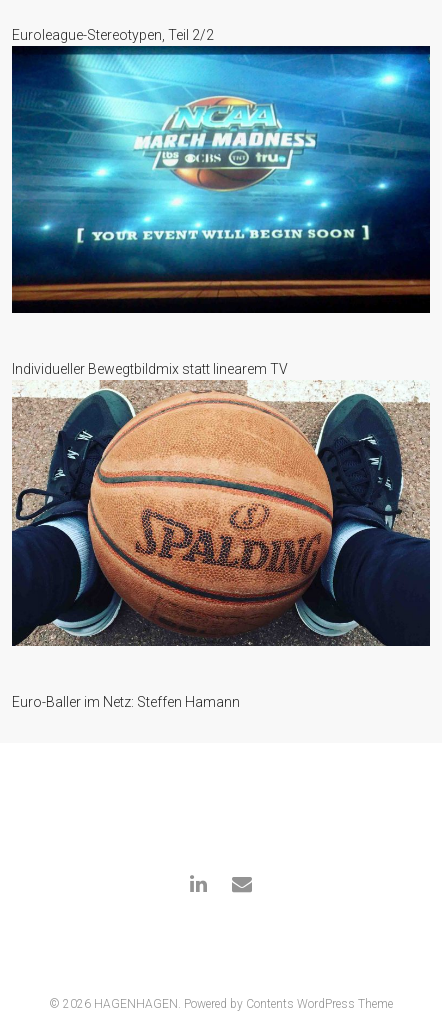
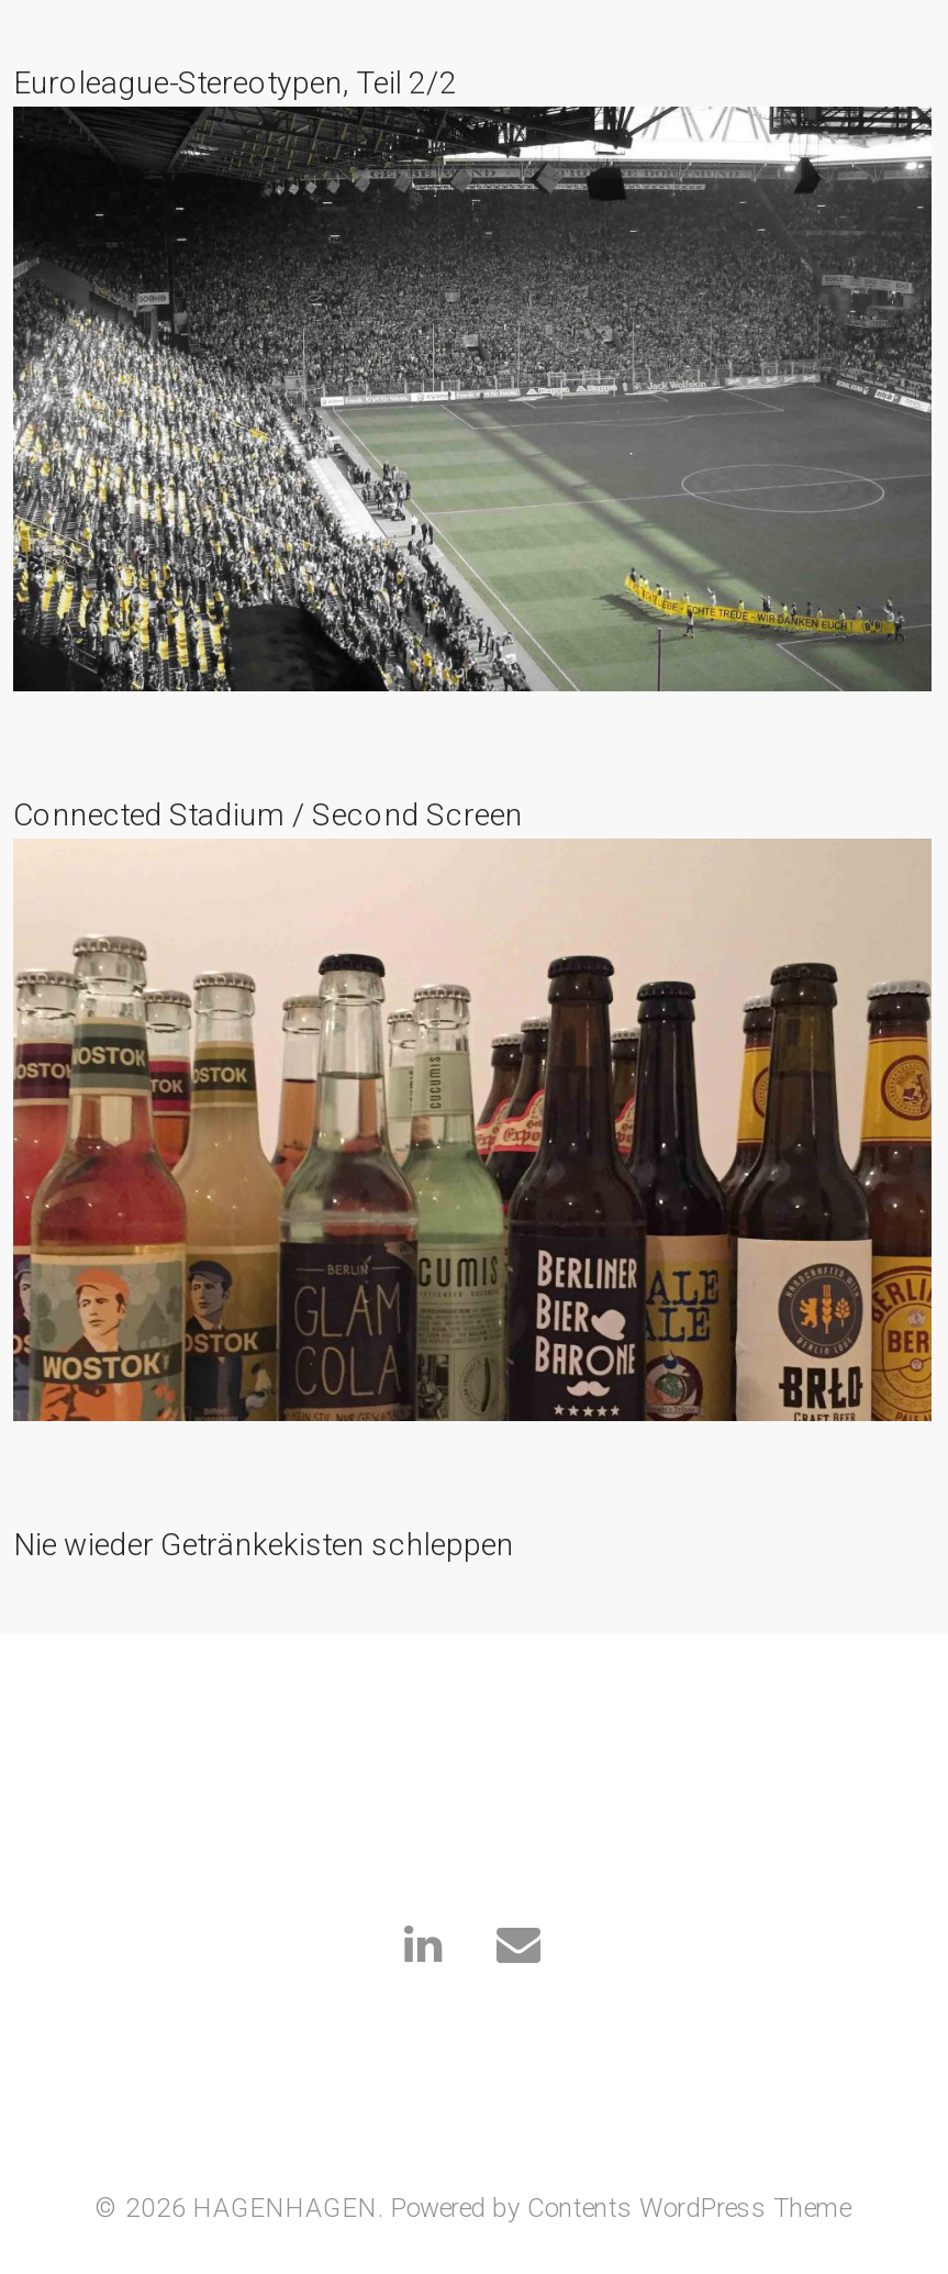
- [image]
+ [image]

- Individueller Bewegtbildmix statt linearem TV
+ Connected Stadium / Second Screen

- [image]
+ [image]

- Euro-Baller im Netz: Steffen Hamann
+ Nie wieder Getränkekisten schleppen
